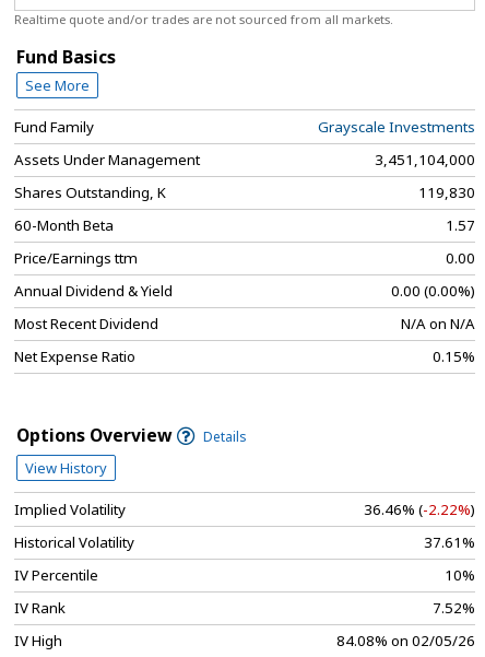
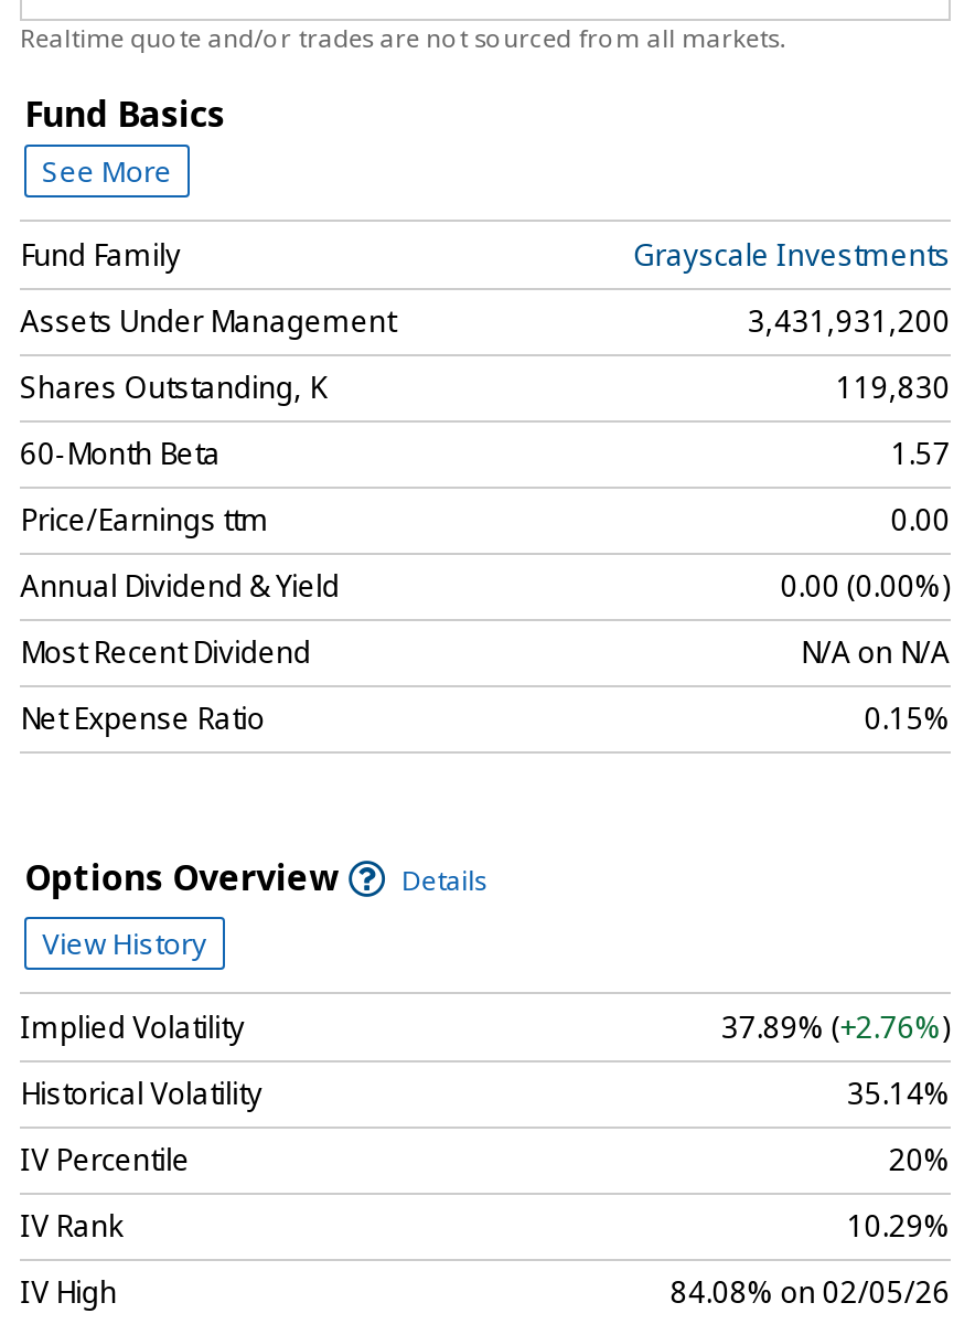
- 3,451,104,000
+ 3,431,931,200

- 36.46% (-2.22%)
+ 37.89% (+2.76%)

- 37.61%
+ 35.14%

- 10%
+ 20%

- 7.52%
+ 10.29%
